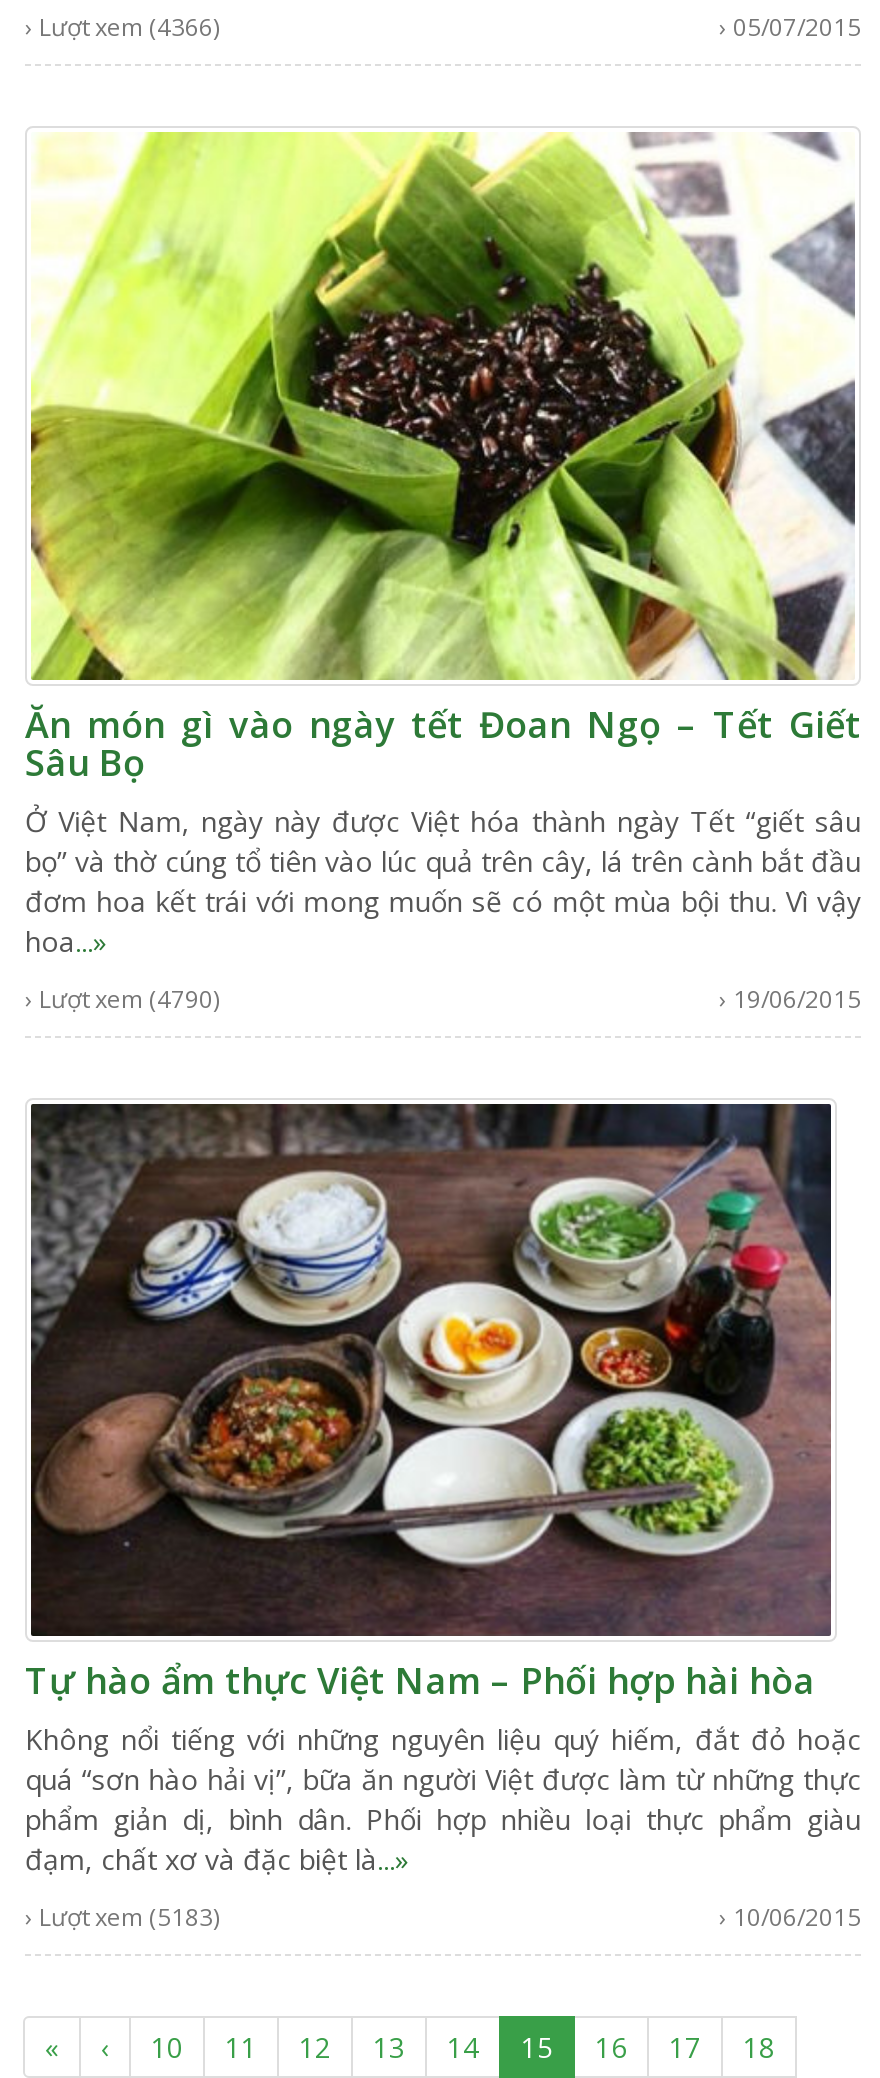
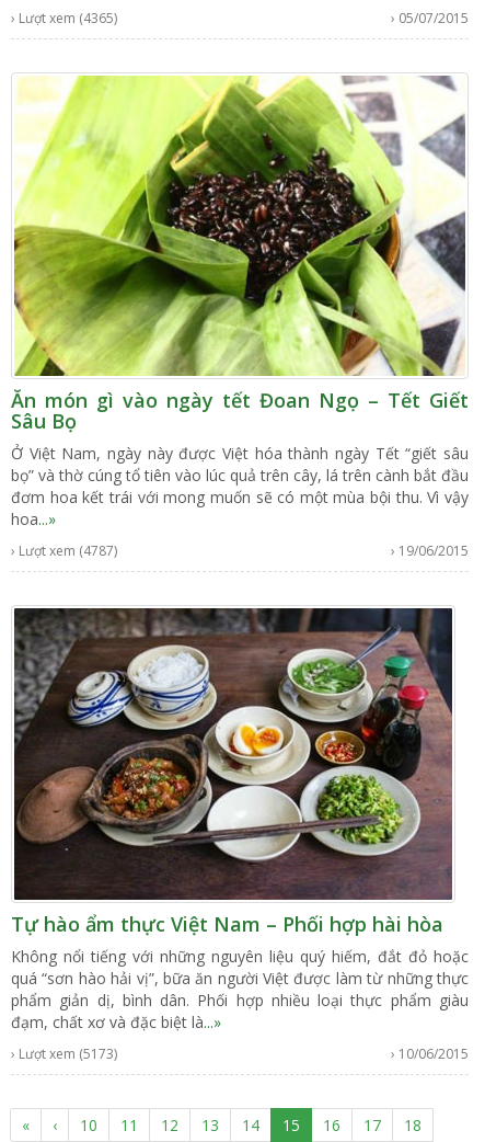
- › Lượt xem (4366)
+ › Lượt xem (4365)

- › Lượt xem (4790)
+ › Lượt xem (4787)

- › Lượt xem (5183)
+ › Lượt xem (5173)
